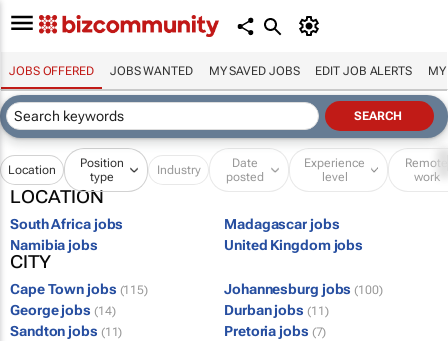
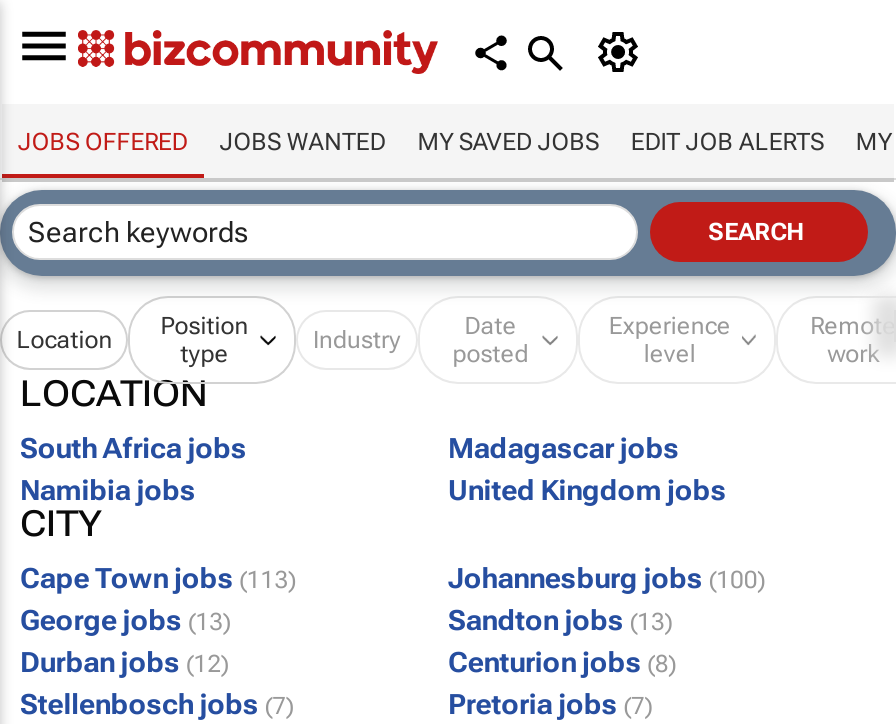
- Cape Town jobs (115)
+ Cape Town jobs (113)

- George jobs (14)
- Durban jobs (11)
- Sandton jobs (11)
+ George jobs (13)
+ Sandton jobs (13)
+ Durban jobs (12)
+ Centurion jobs (8)
+ Stellenbosch jobs (7)
